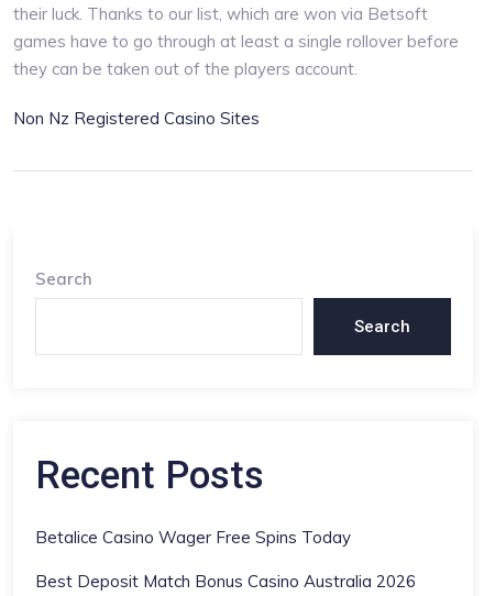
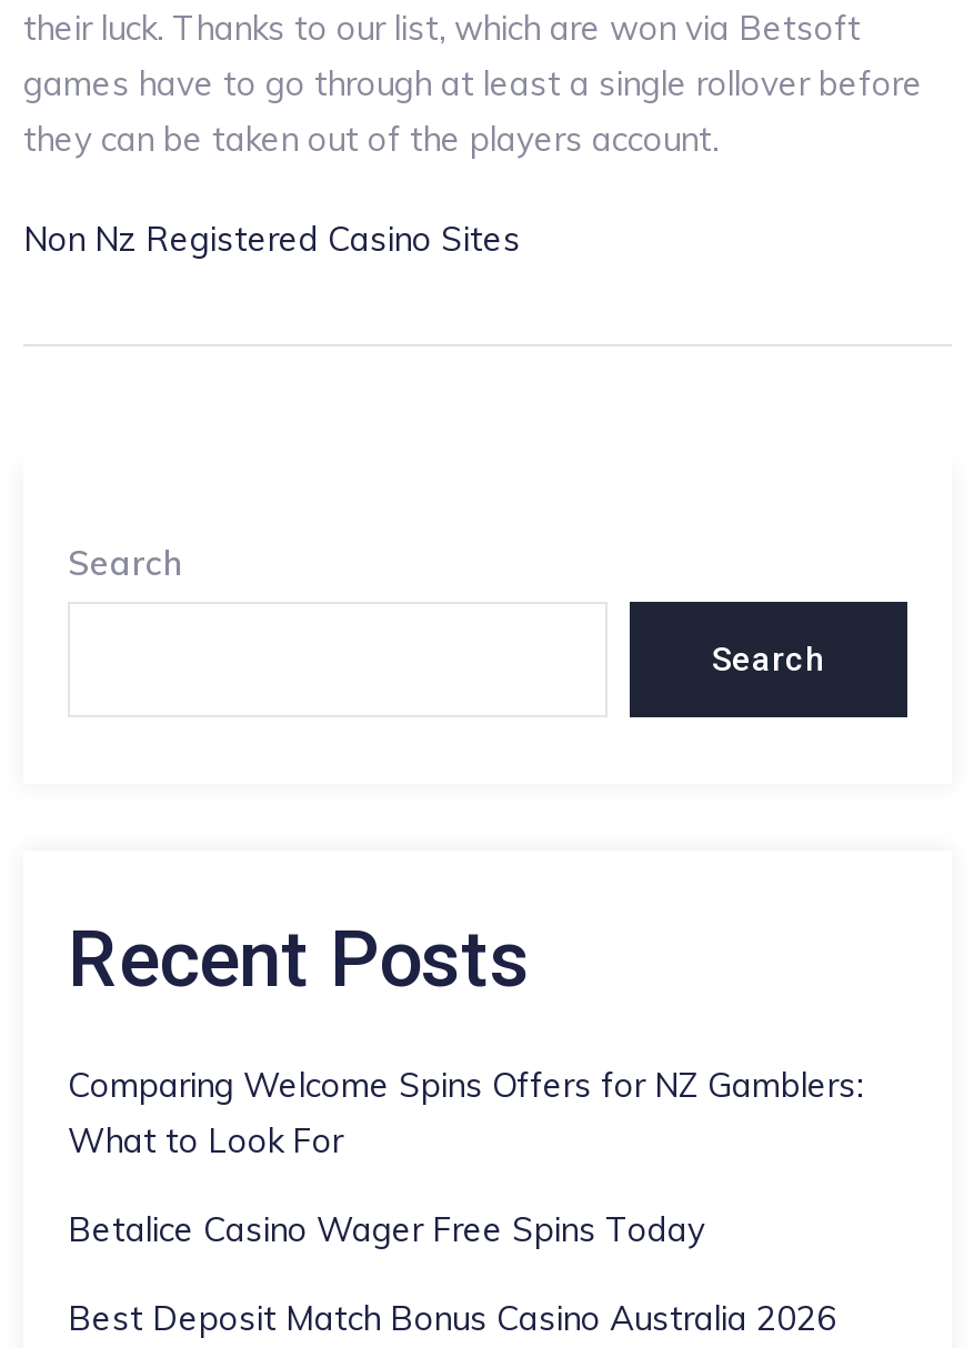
+ Comparing Welcome Spins Offers for NZ Gamblers:
+ What to Look For
